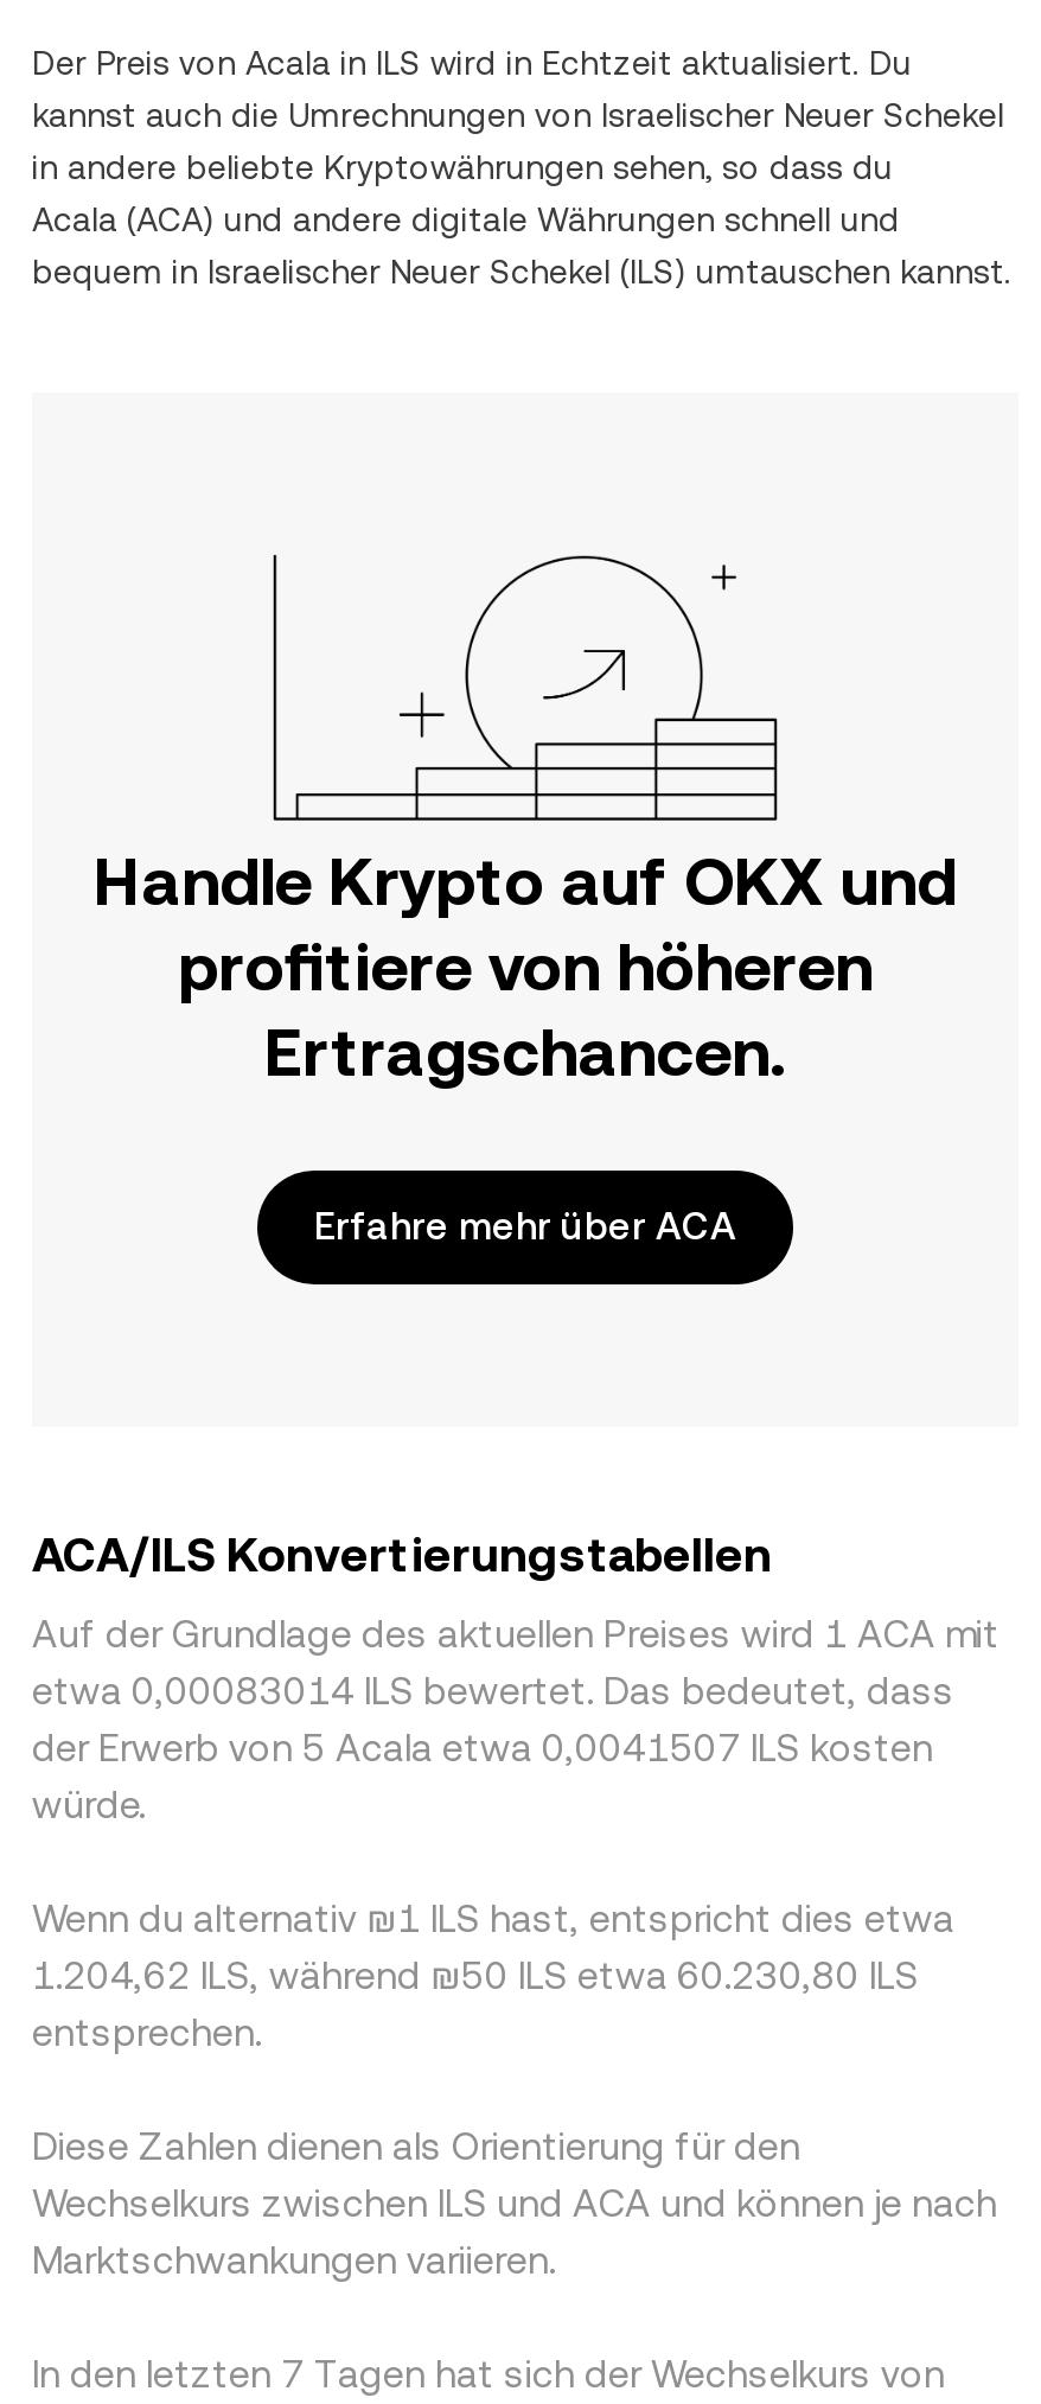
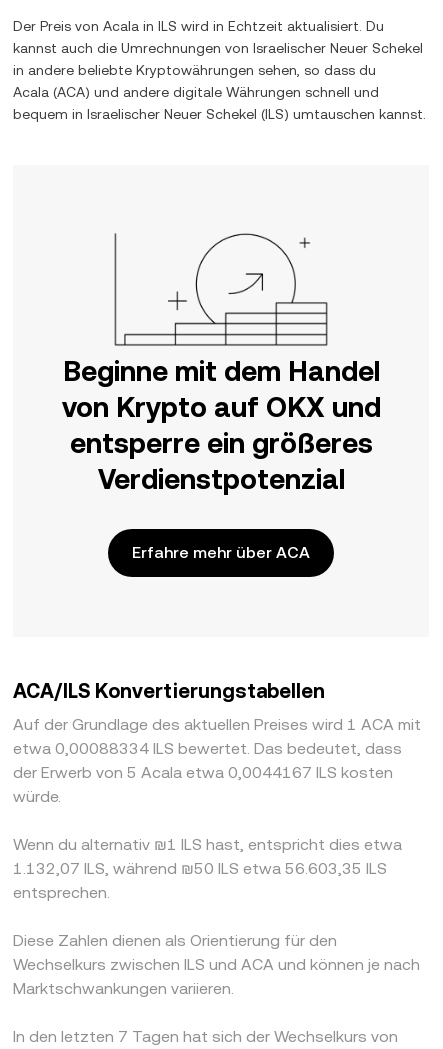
- Handle Krypto auf OKX und
- profitiere von höheren
- Ertragschancen.
+ Beginne mit dem Handel
+ von Krypto auf OKX und
+ entsperre ein größeres
+ Verdienstpotenzial

- etwa 0,00083014 ILS bewertet. Das bedeutet, dass
+ etwa 0,00088334 ILS bewertet. Das bedeutet, dass

- der Erwerb von 5 Acala etwa 0,0041507 ILS kosten
+ der Erwerb von 5 Acala etwa 0,0044167 ILS kosten

- 1.204,62 ILS, während ₪50 ILS etwa 60.230,80 ILS
+ 1.132,07 ILS, während ₪50 ILS etwa 56.603,35 ILS
